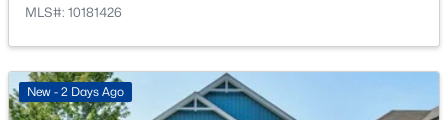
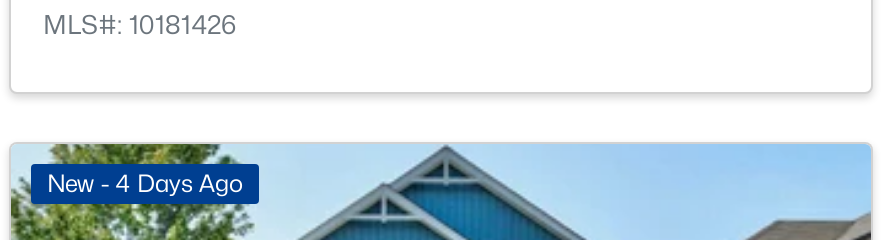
- New - 2 Days Ago
+ New - 4 Days Ago
